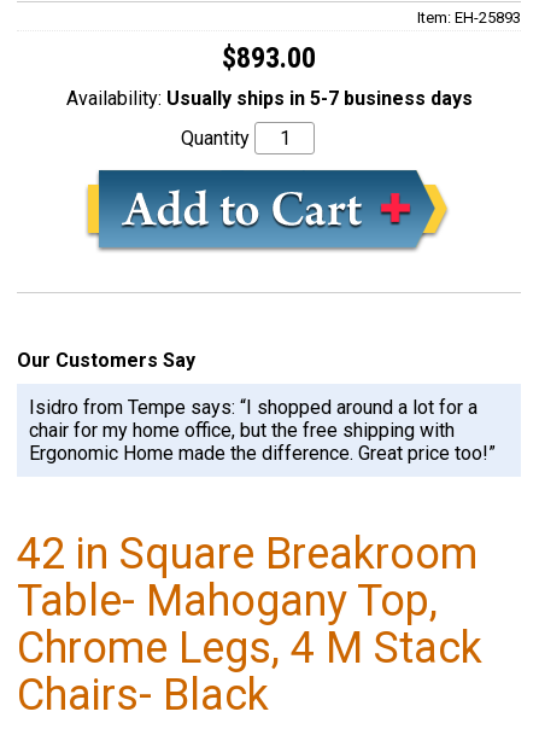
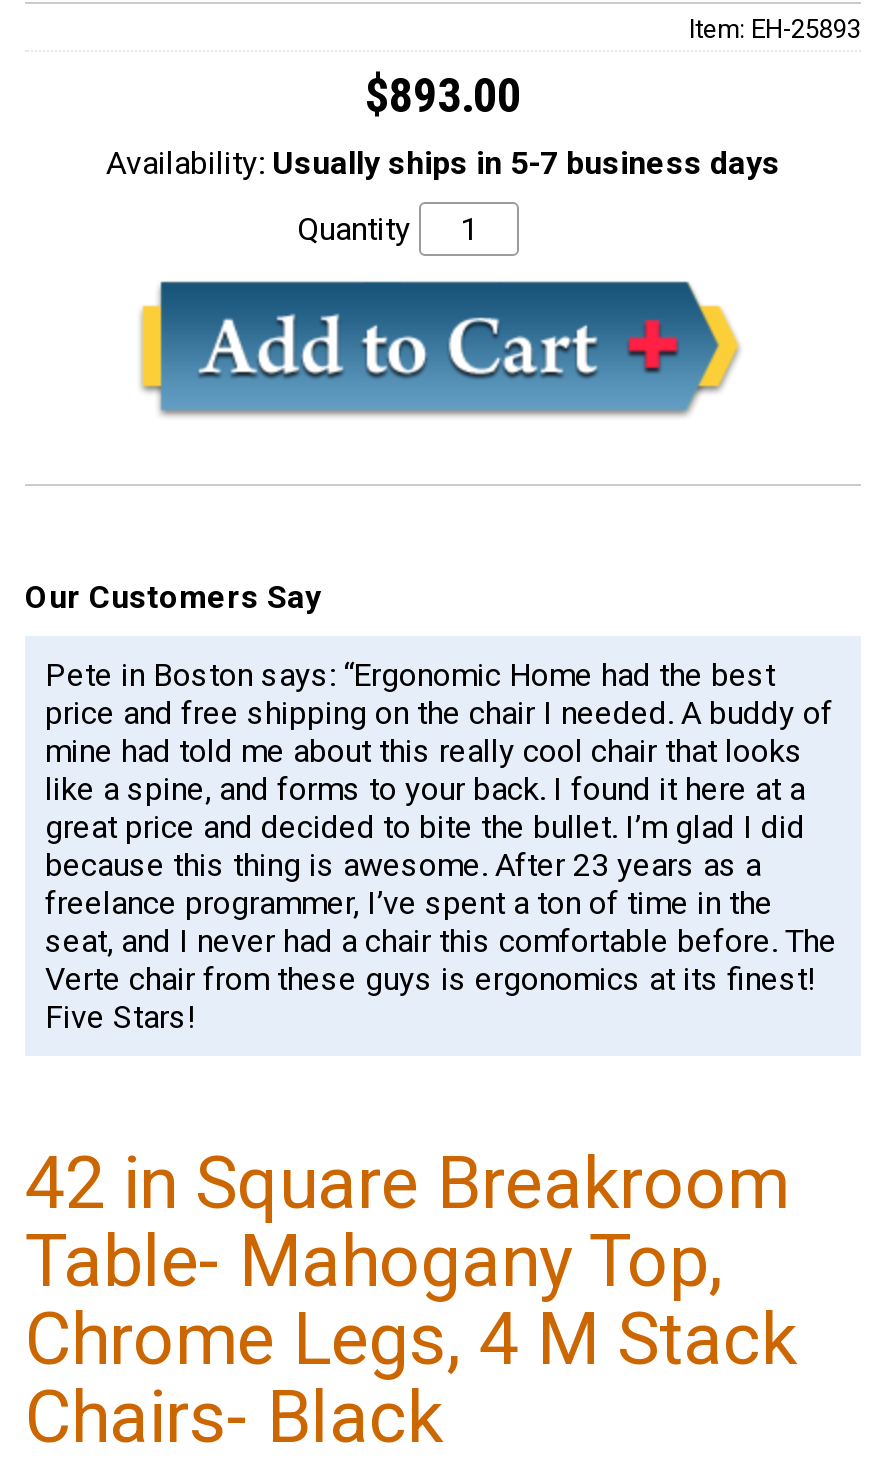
- Isidro from Tempe says: “I shopped around a lot for a
- chair for my home office, but the free shipping with
- Ergonomic Home made the difference. Great price too!”
+ Pete in Boston says: “Ergonomic Home had the best
+ price and free shipping on the chair I needed. A buddy of
+ mine had told me about this really cool chair that looks
+ like a spine, and forms to your back. I found it here at a
+ great price and decided to bite the bullet. I’m glad I did
+ because this thing is awesome. After 23 years as a
+ freelance programmer, I’ve spent a ton of time in the
+ seat, and I never had a chair this comfortable before. The
+ Verte chair from these guys is ergonomics at its finest!
+ Five Stars!
